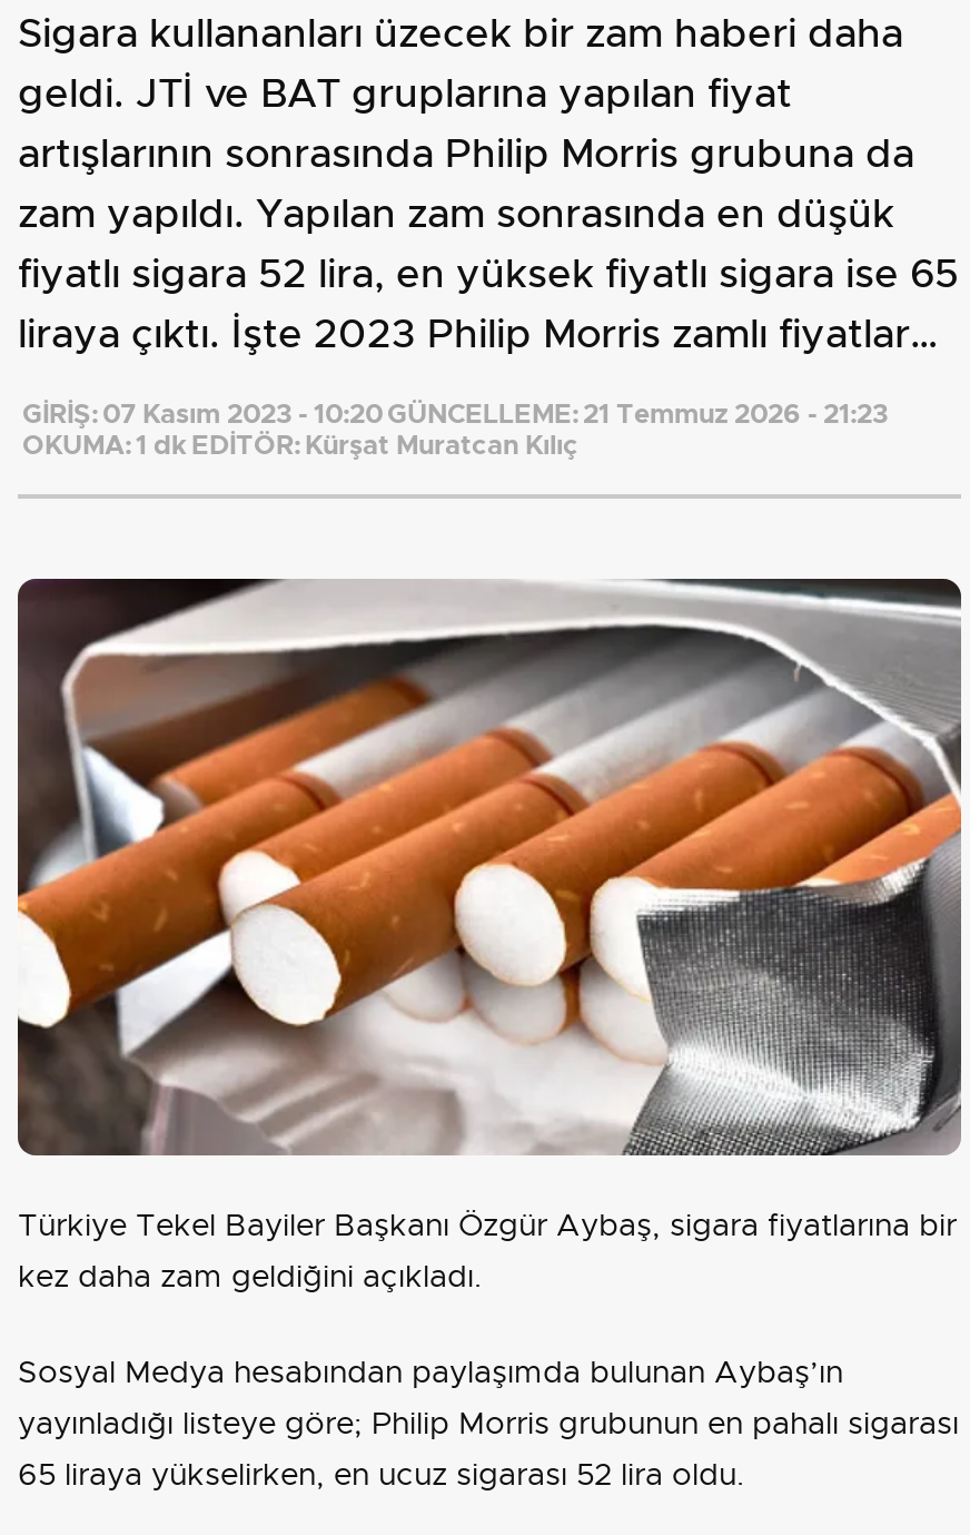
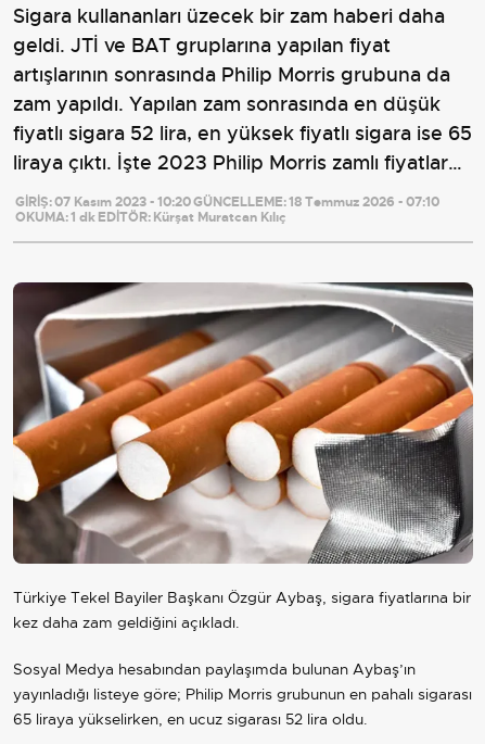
- GİRİŞ: 07 Kasım 2023 - 10:20 GÜNCELLEME: 21 Temmuz 2026 - 21:23
+ GİRİŞ: 07 Kasım 2023 - 10:20 GÜNCELLEME: 18 Temmuz 2026 - 07:10
